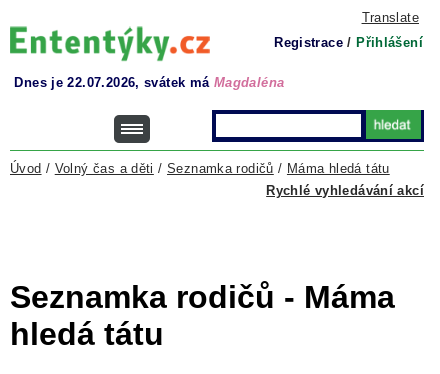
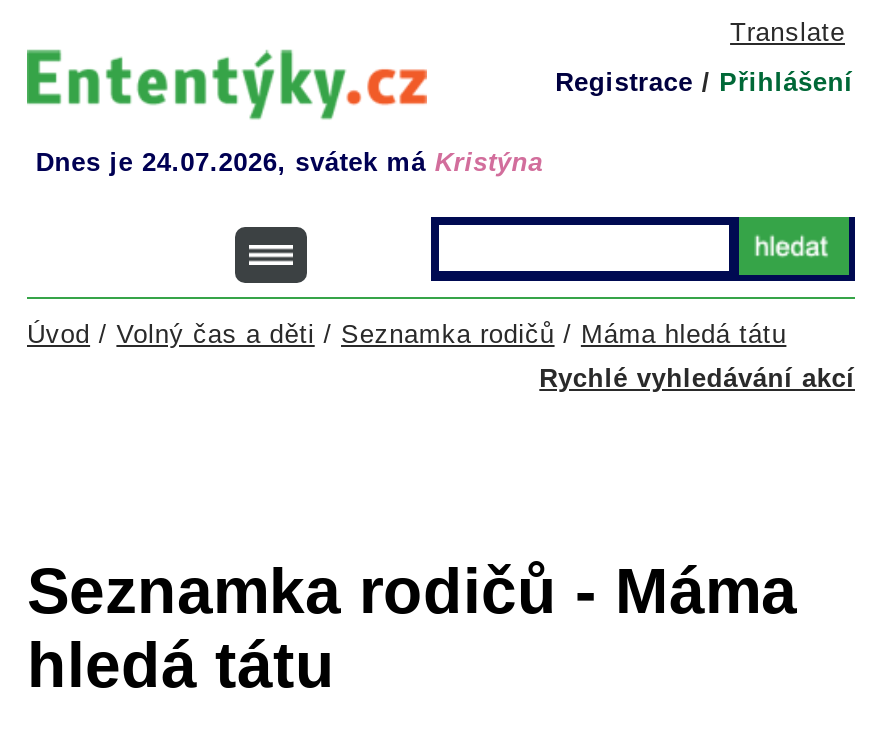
- Dnes je 22.07.2026, svátek má Magdaléna
+ Dnes je 24.07.2026, svátek má Kristýna
